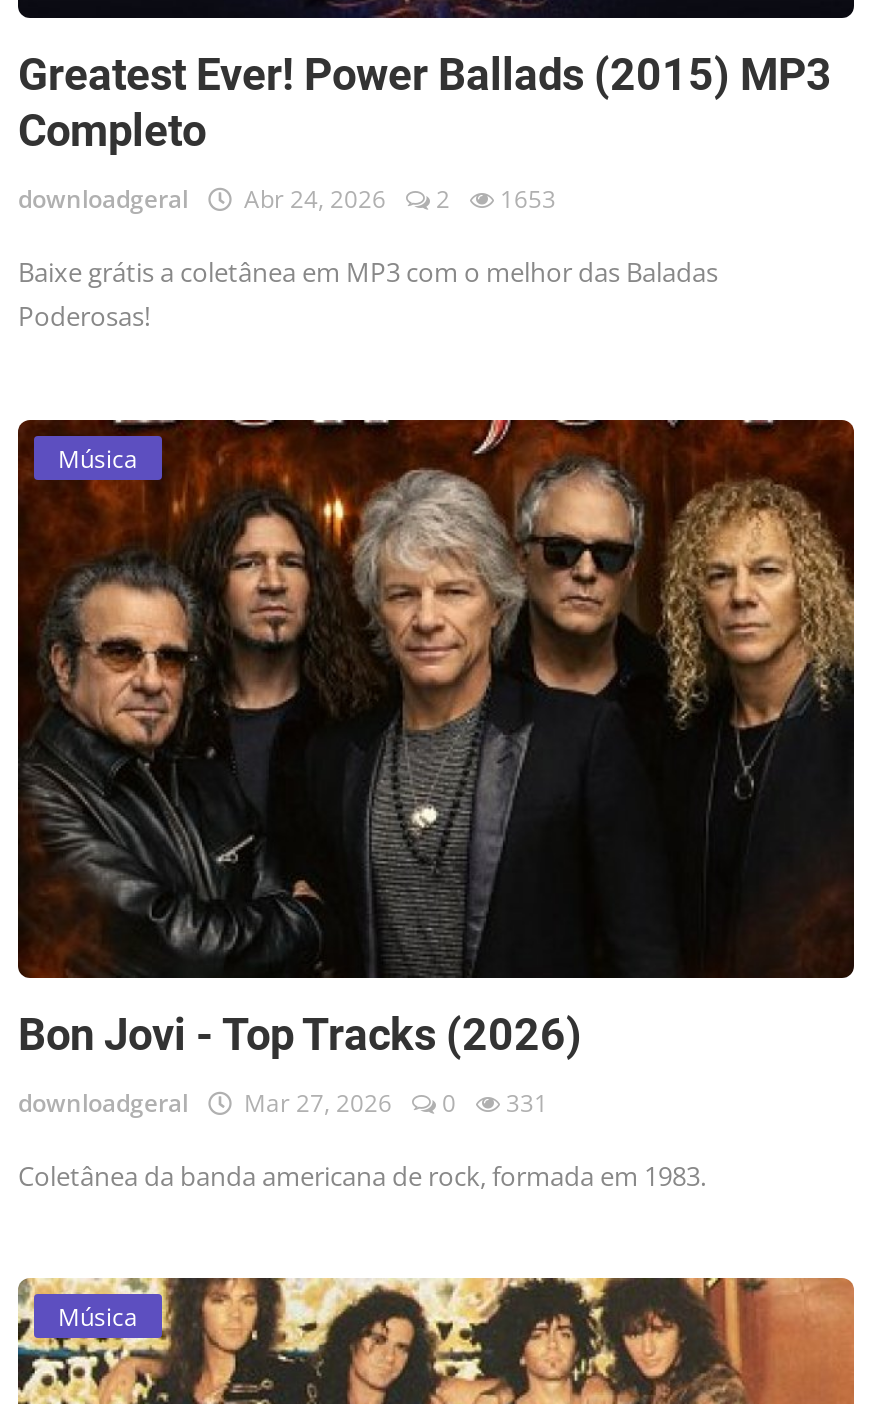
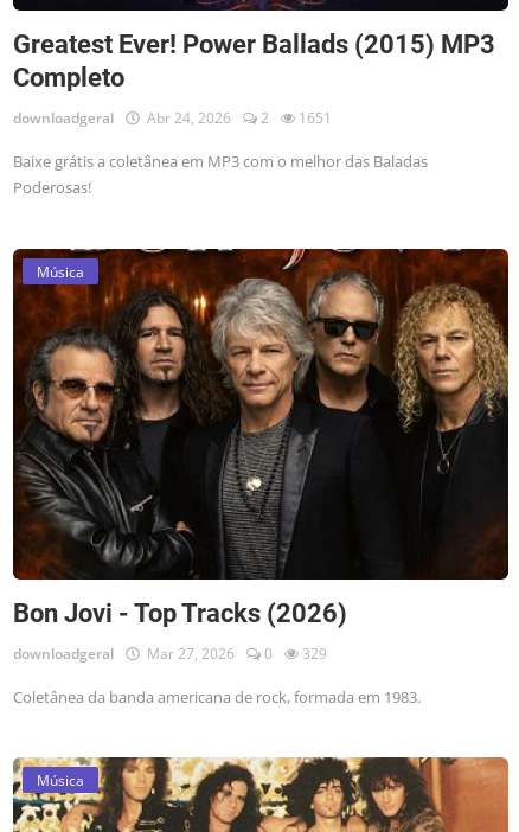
- downloadgeral Abr 24, 2026 2 1653
+ downloadgeral Abr 24, 2026 2 1651

- downloadgeral Mar 27, 2026 0 331
+ downloadgeral Mar 27, 2026 0 329
